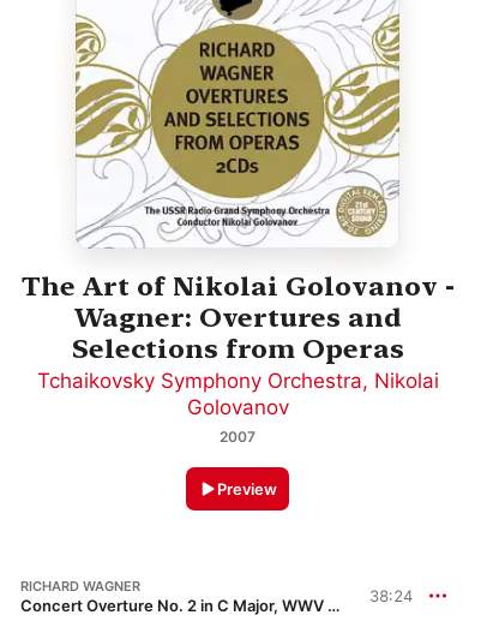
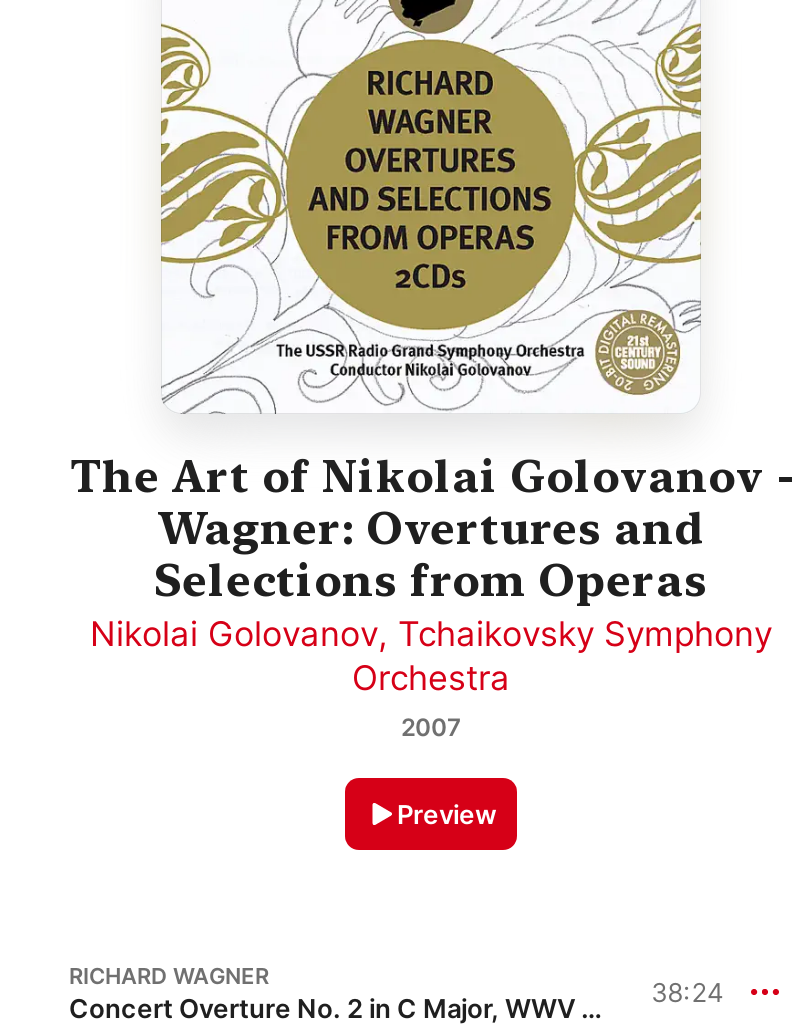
- Tchaikovsky Symphony Orchestra, Nikolai
- Golovanov
+ Nikolai Golovanov, Tchaikovsky Symphony
+ Orchestra
